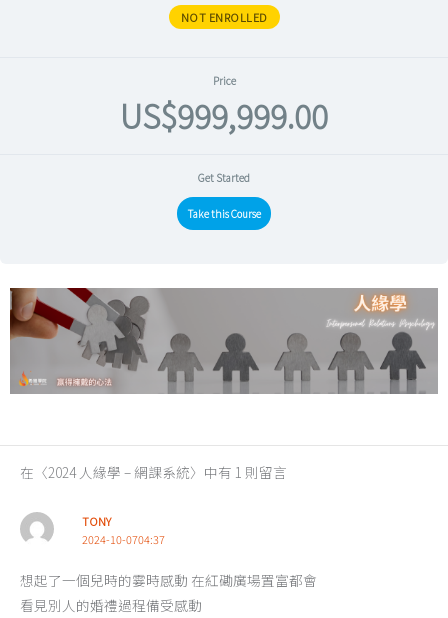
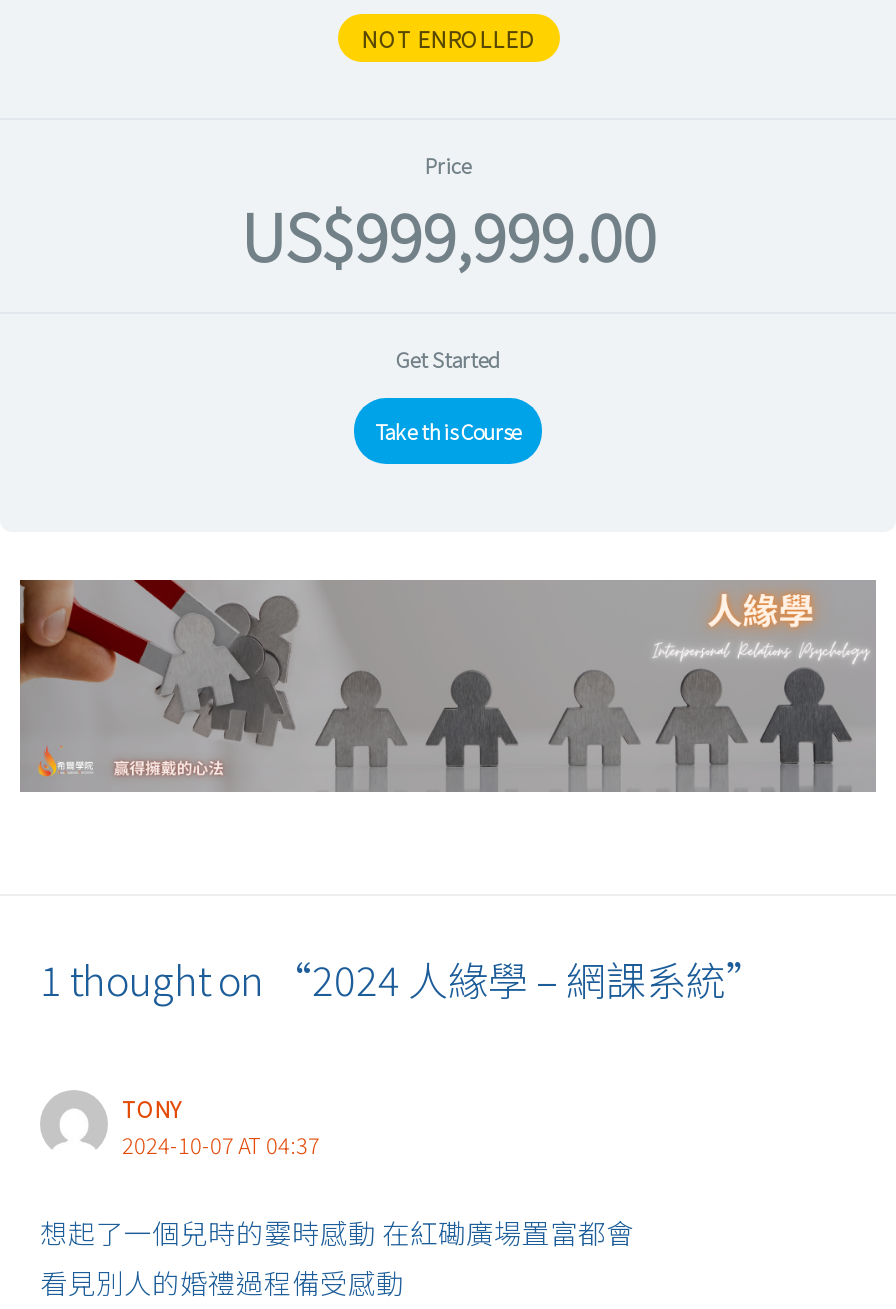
- 在〈2024 人緣學 – 網課系統〉中有 1 則留言
+ 1 thought on “2024 人緣學 – 網課系統”

- 2024-10-0704:37
+ 2024-10-07 AT 04:37
